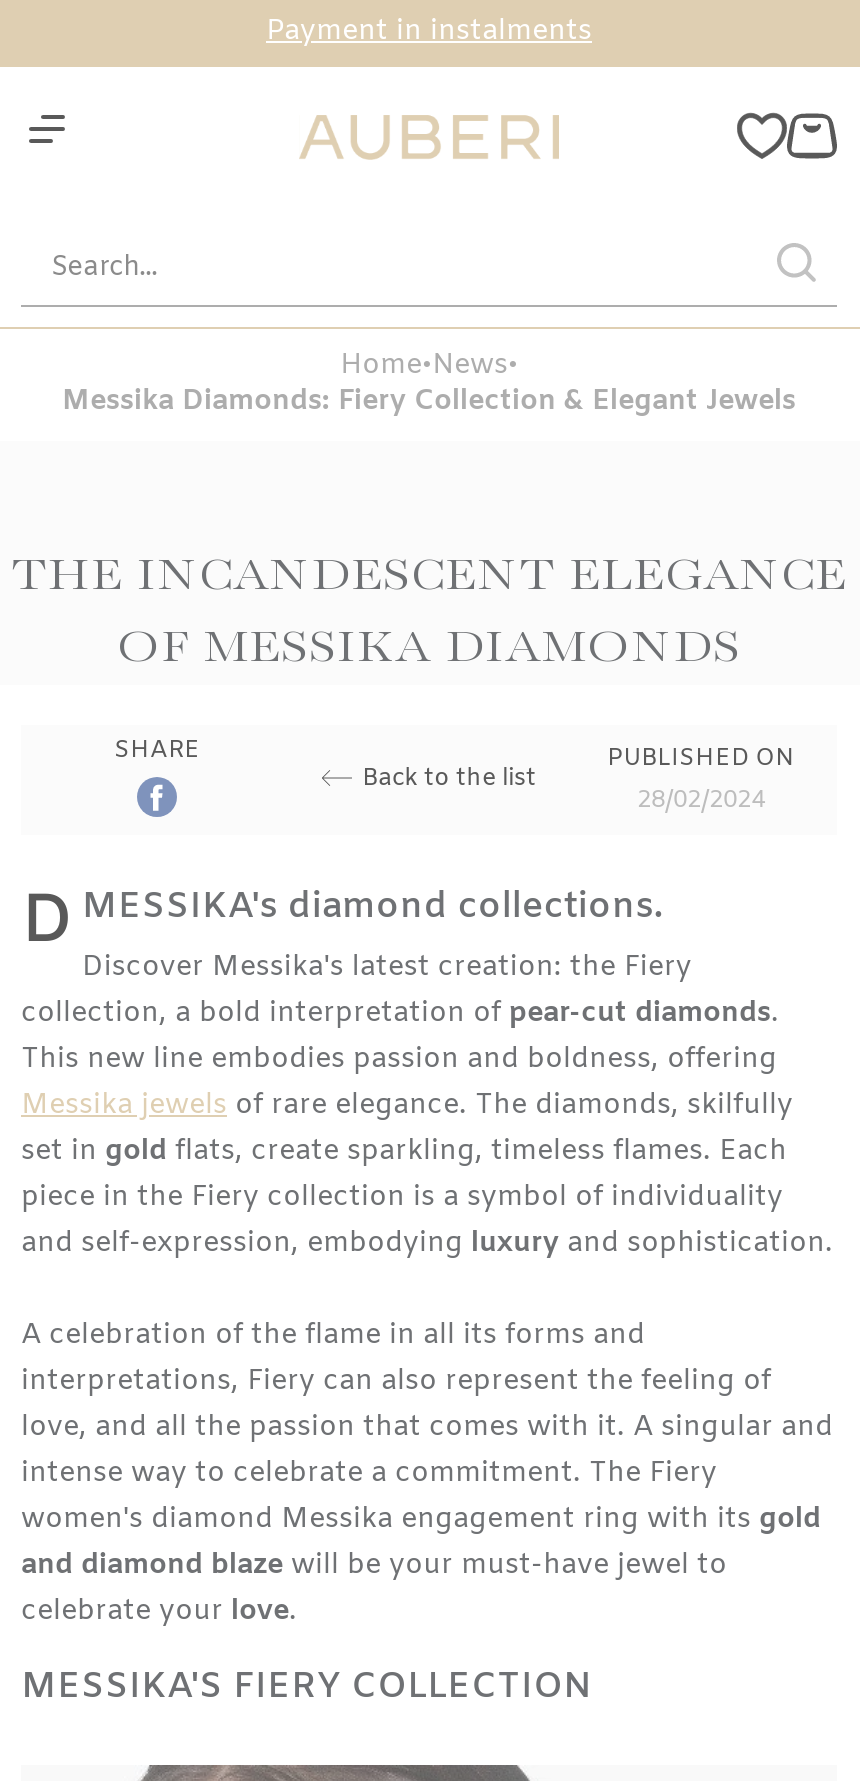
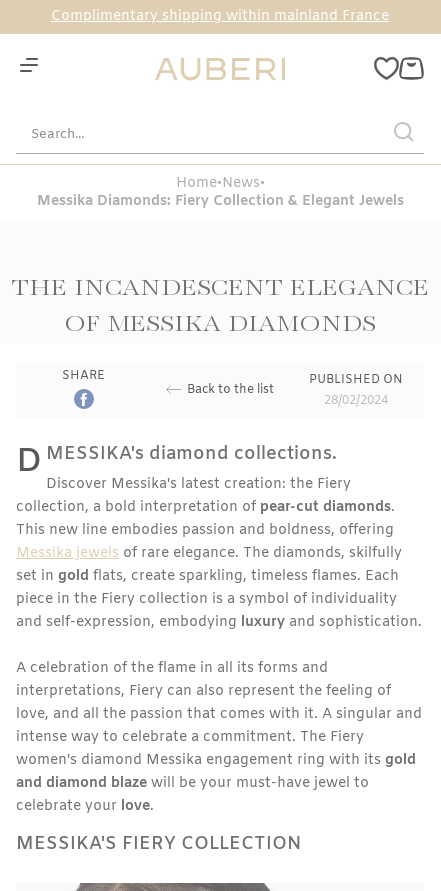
- Payment in instalments
+ Complimentary shipping within mainland France
